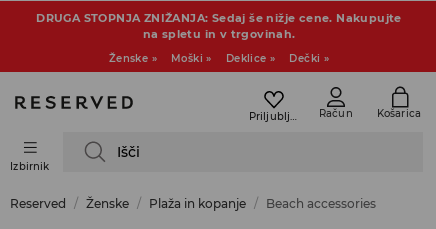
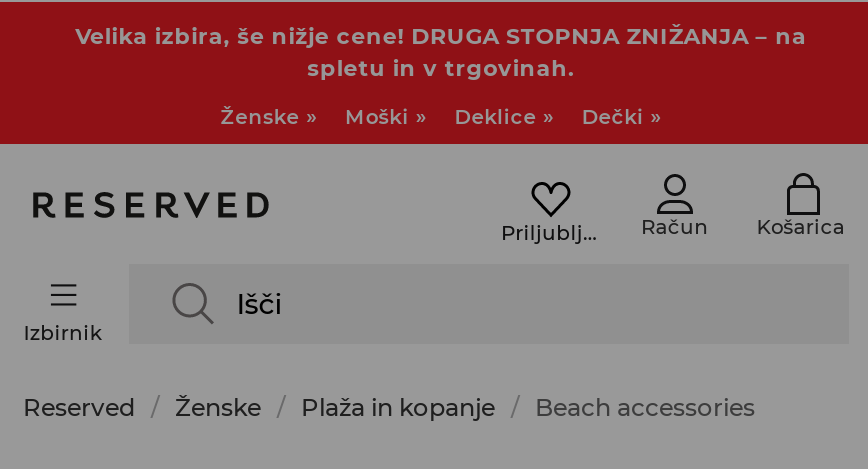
- DRUGA STOPNJA ZNIŽANJA: Sedaj še nižje cene. Nakupujte
- na spletu in v trgovinah.
+ Velika izbira, še nižje cene! DRUGA STOPNJA ZNIŽANJA – na
+ spletu in v trgovinah.
